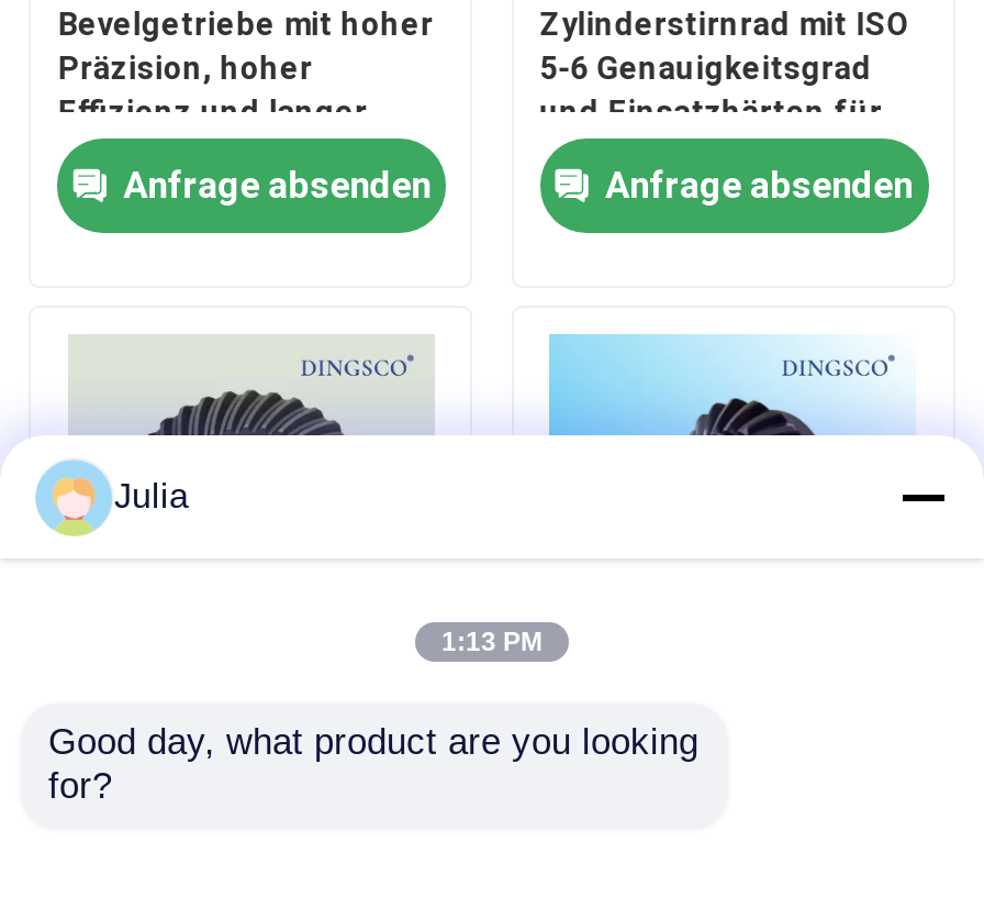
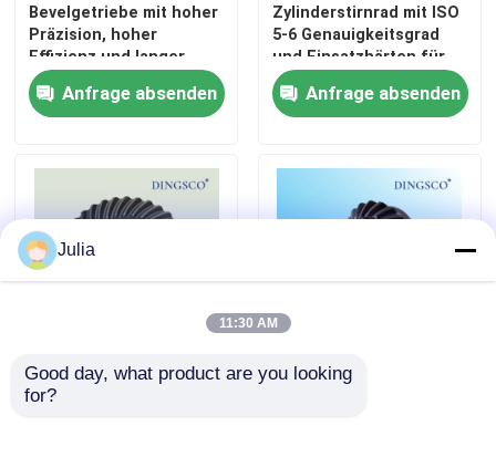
- 1:13 PM
+ 11:30 AM
